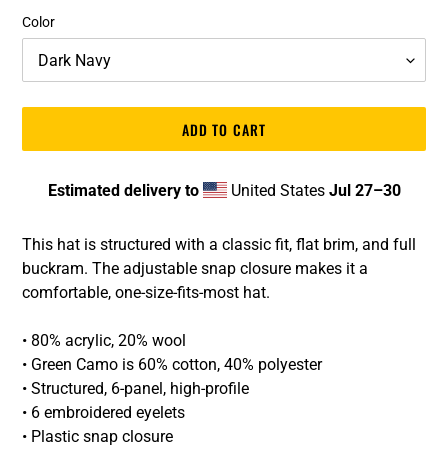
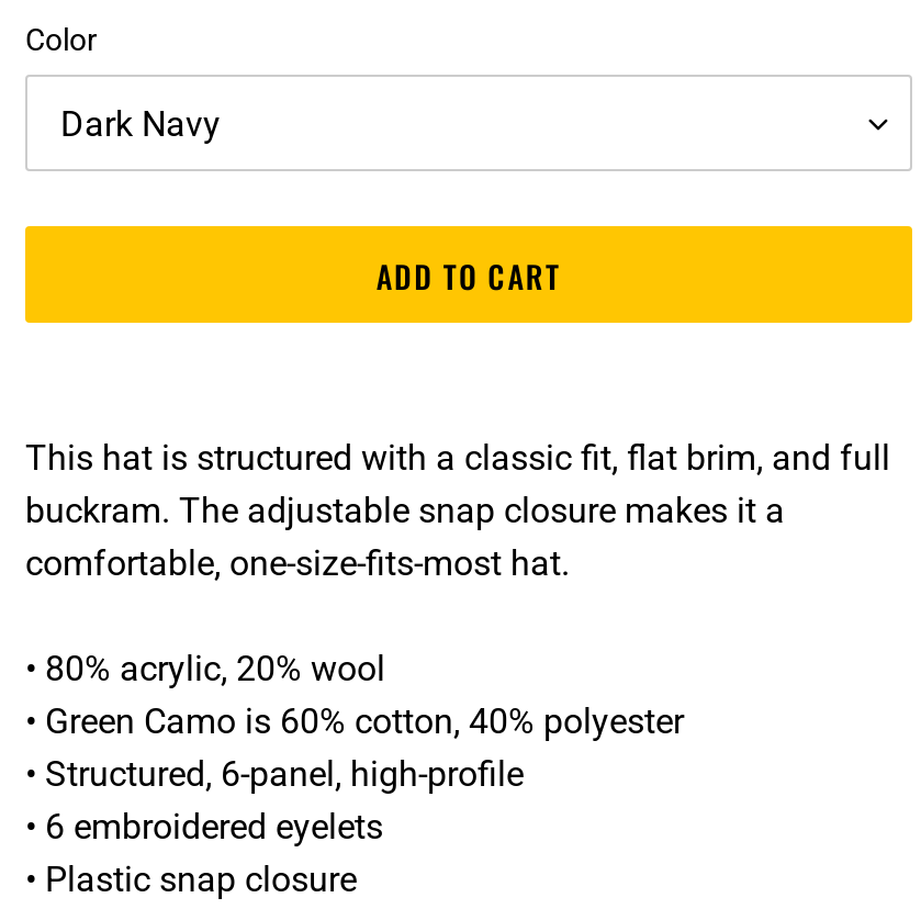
- Estimated delivery to
- United States Jul 27–30
